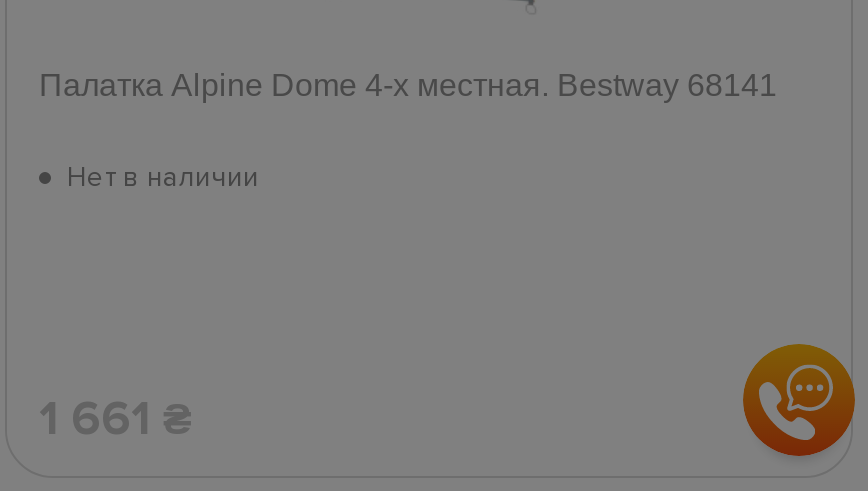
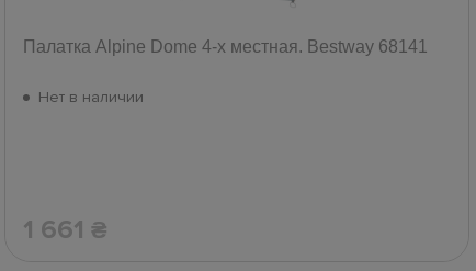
- [image]
